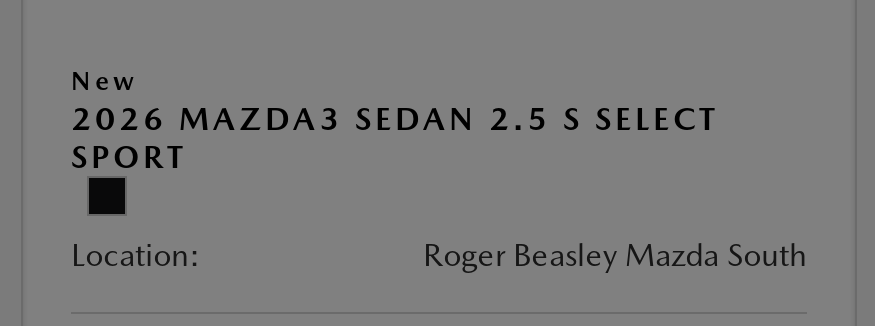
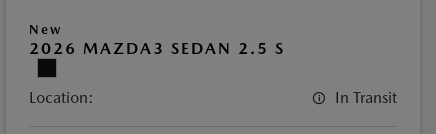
- 2026 MAZDA3 SEDAN 2.5 S SELECT
- SPORT
+ 2026 MAZDA3 SEDAN 2.5 S

- Roger Beasley Mazda South
+ In Transit
